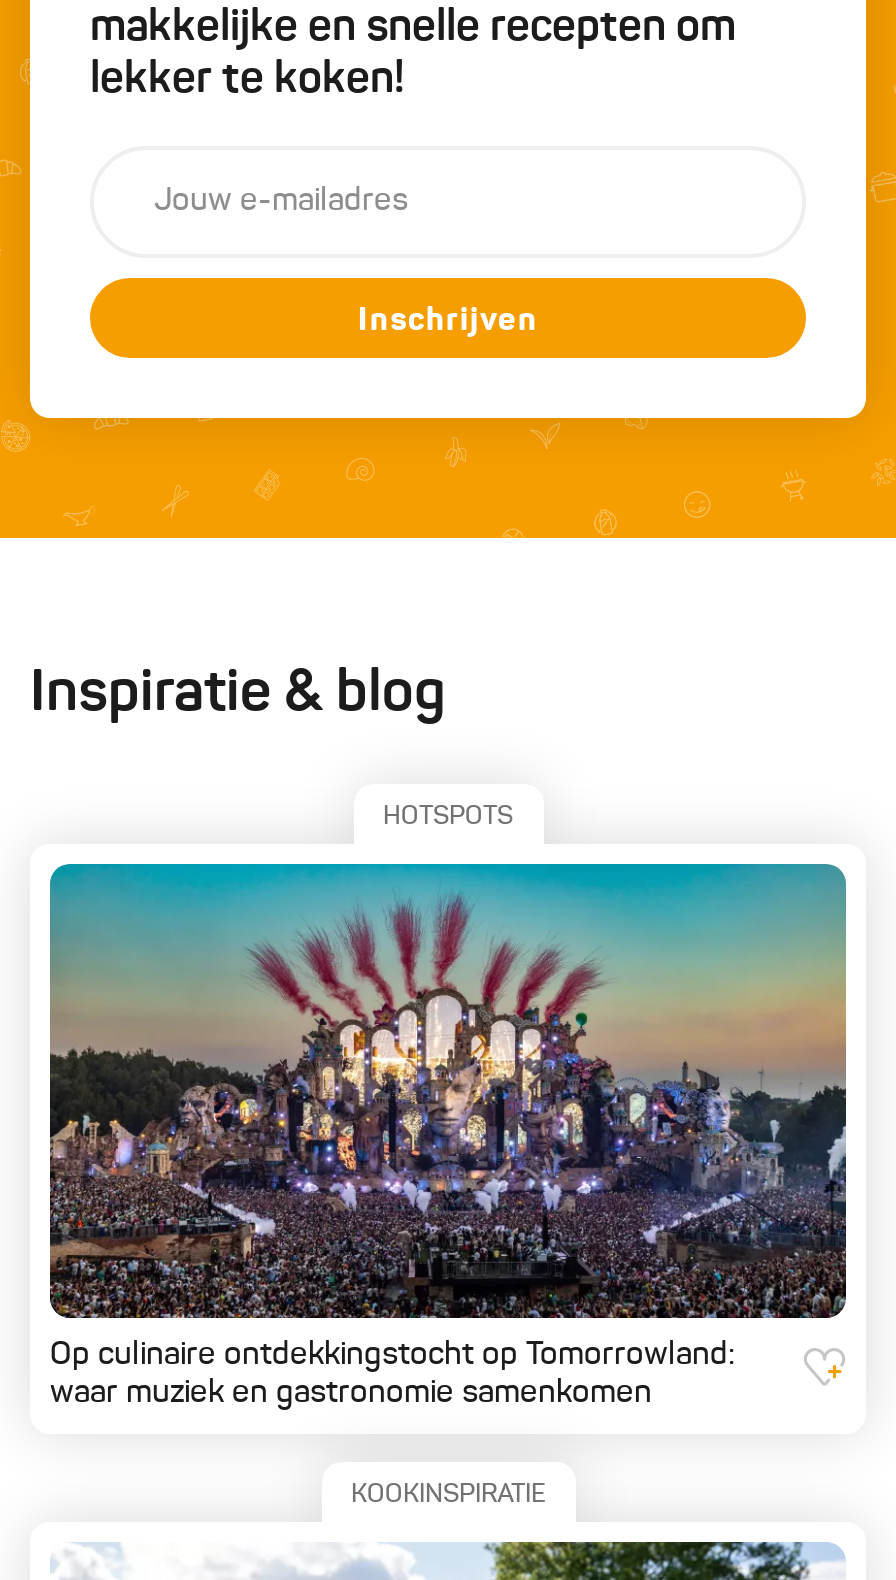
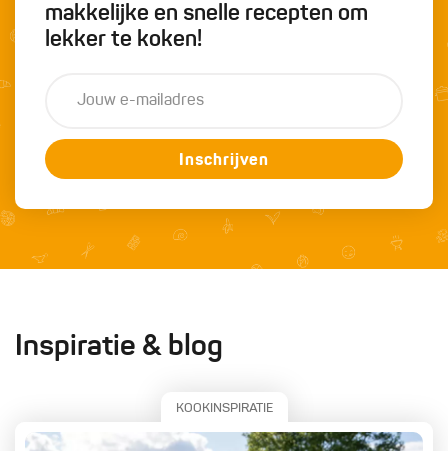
- HOTSPOTS

- [image]
- Op culinaire ontdekkingstocht op Tomorrowland:
- waar muziek en gastronomie samenkomen
